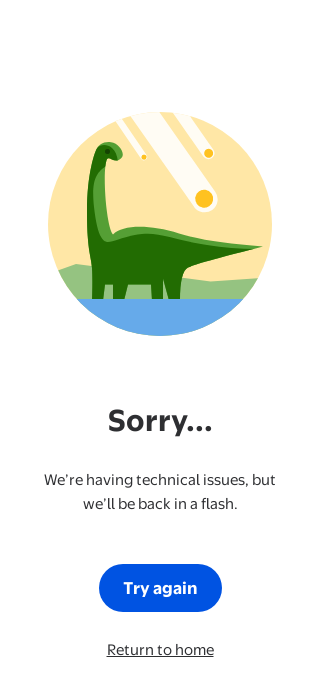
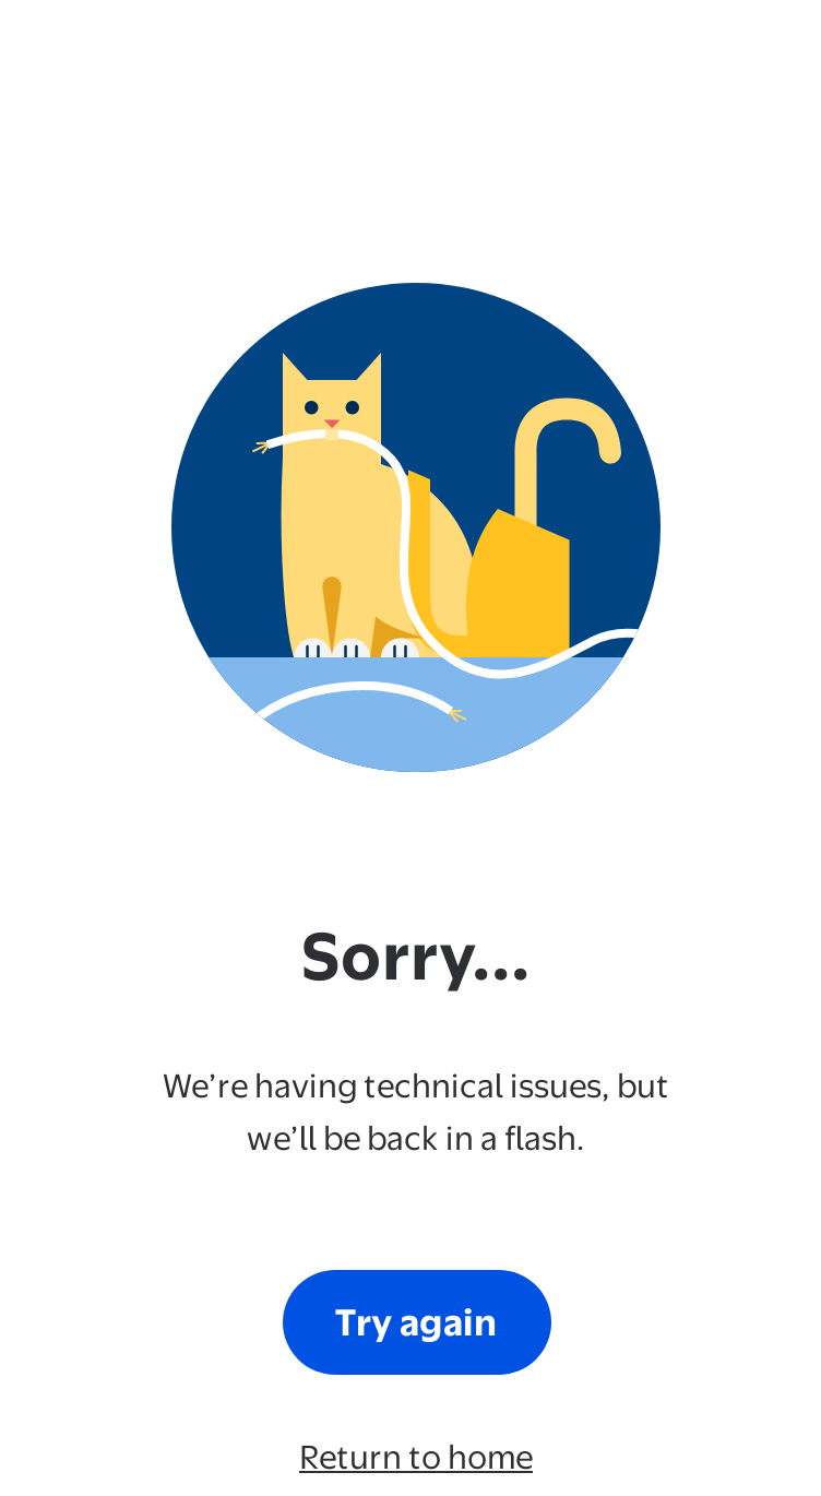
- [image]
+ [image]
